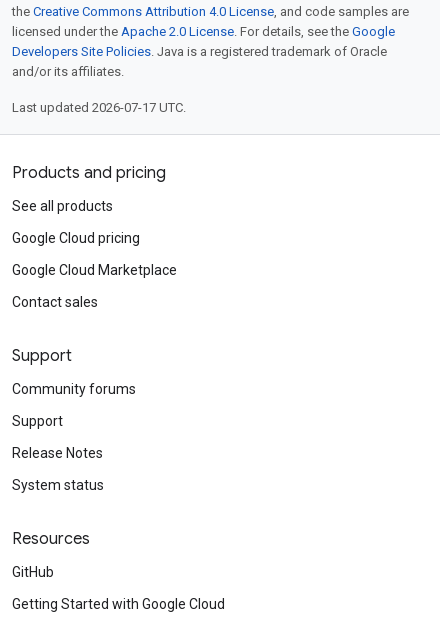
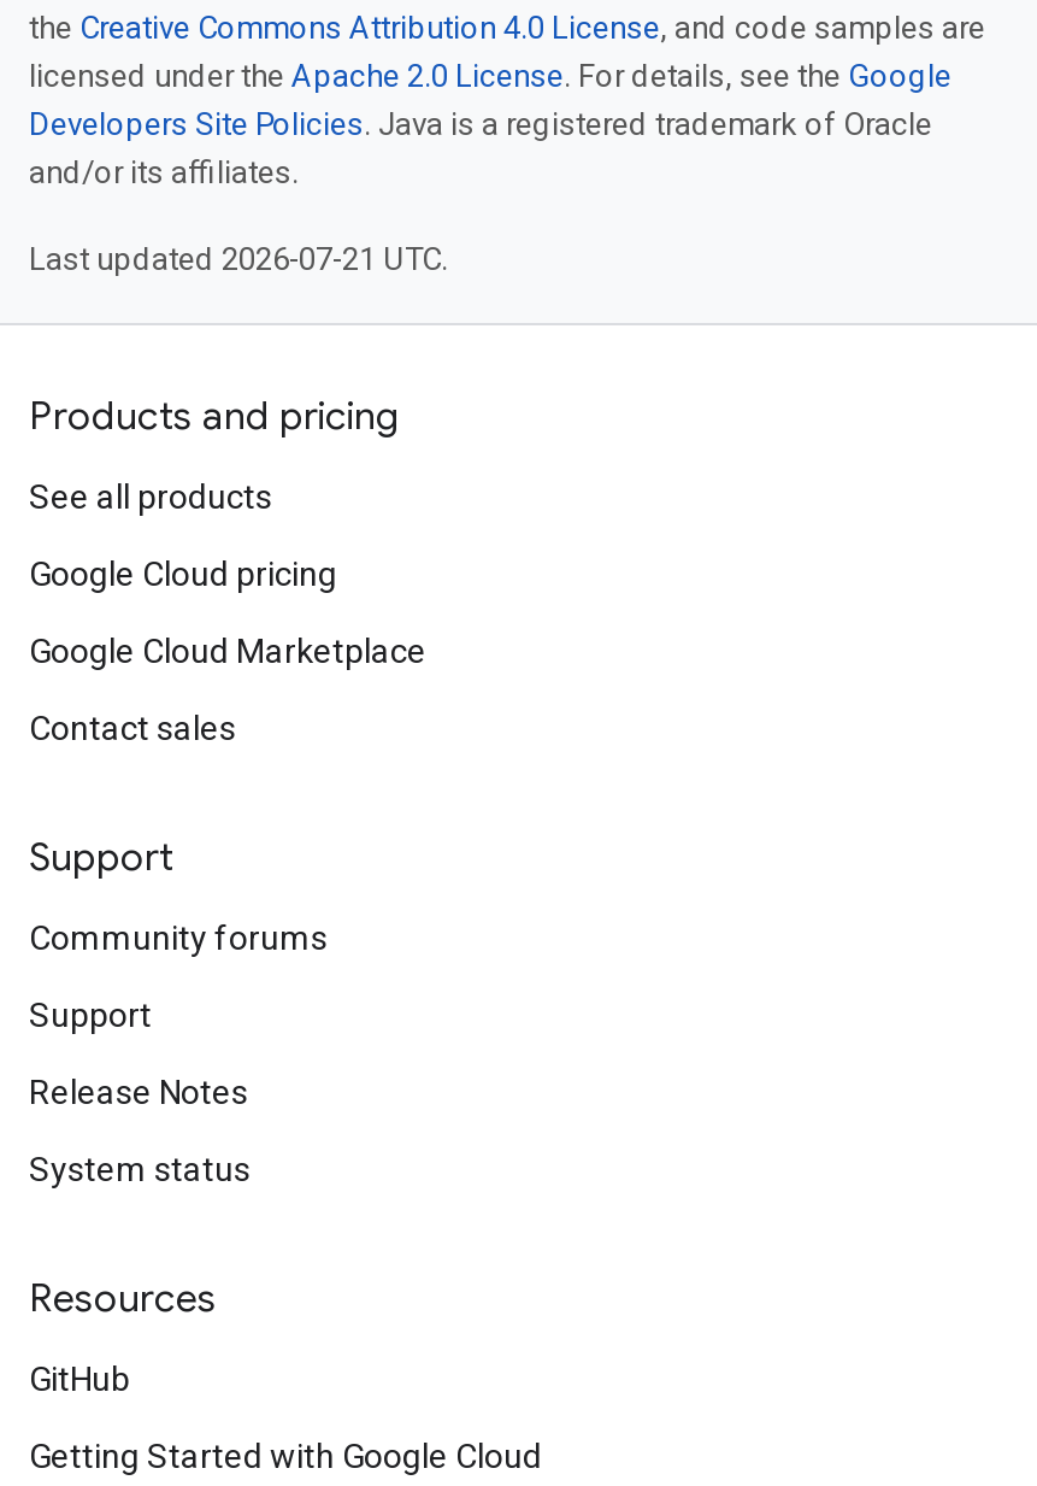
- Last updated 2026-07-17 UTC.
+ Last updated 2026-07-21 UTC.
